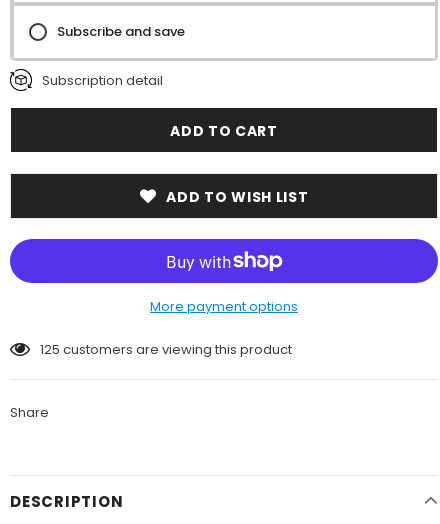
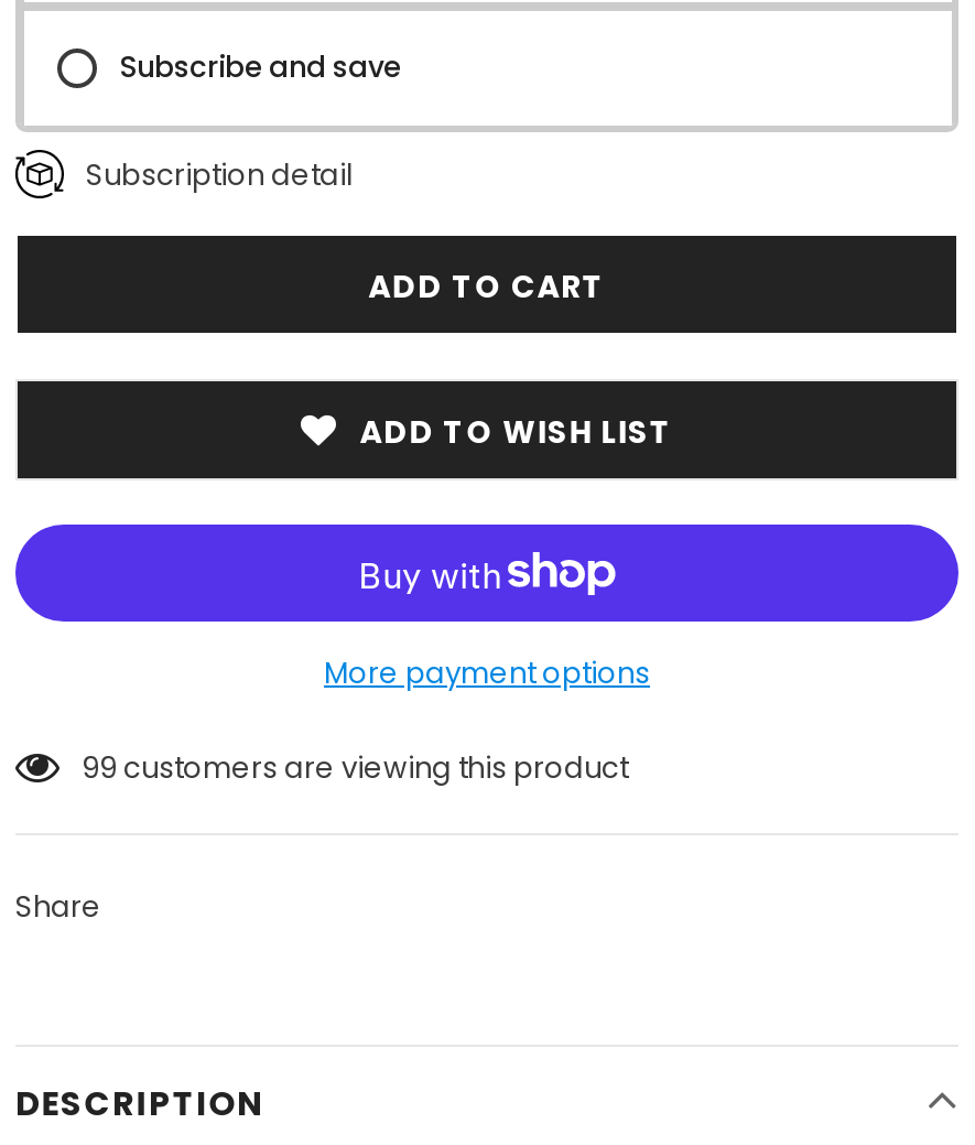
- 125 customers are viewing this product
+ 99 customers are viewing this product
